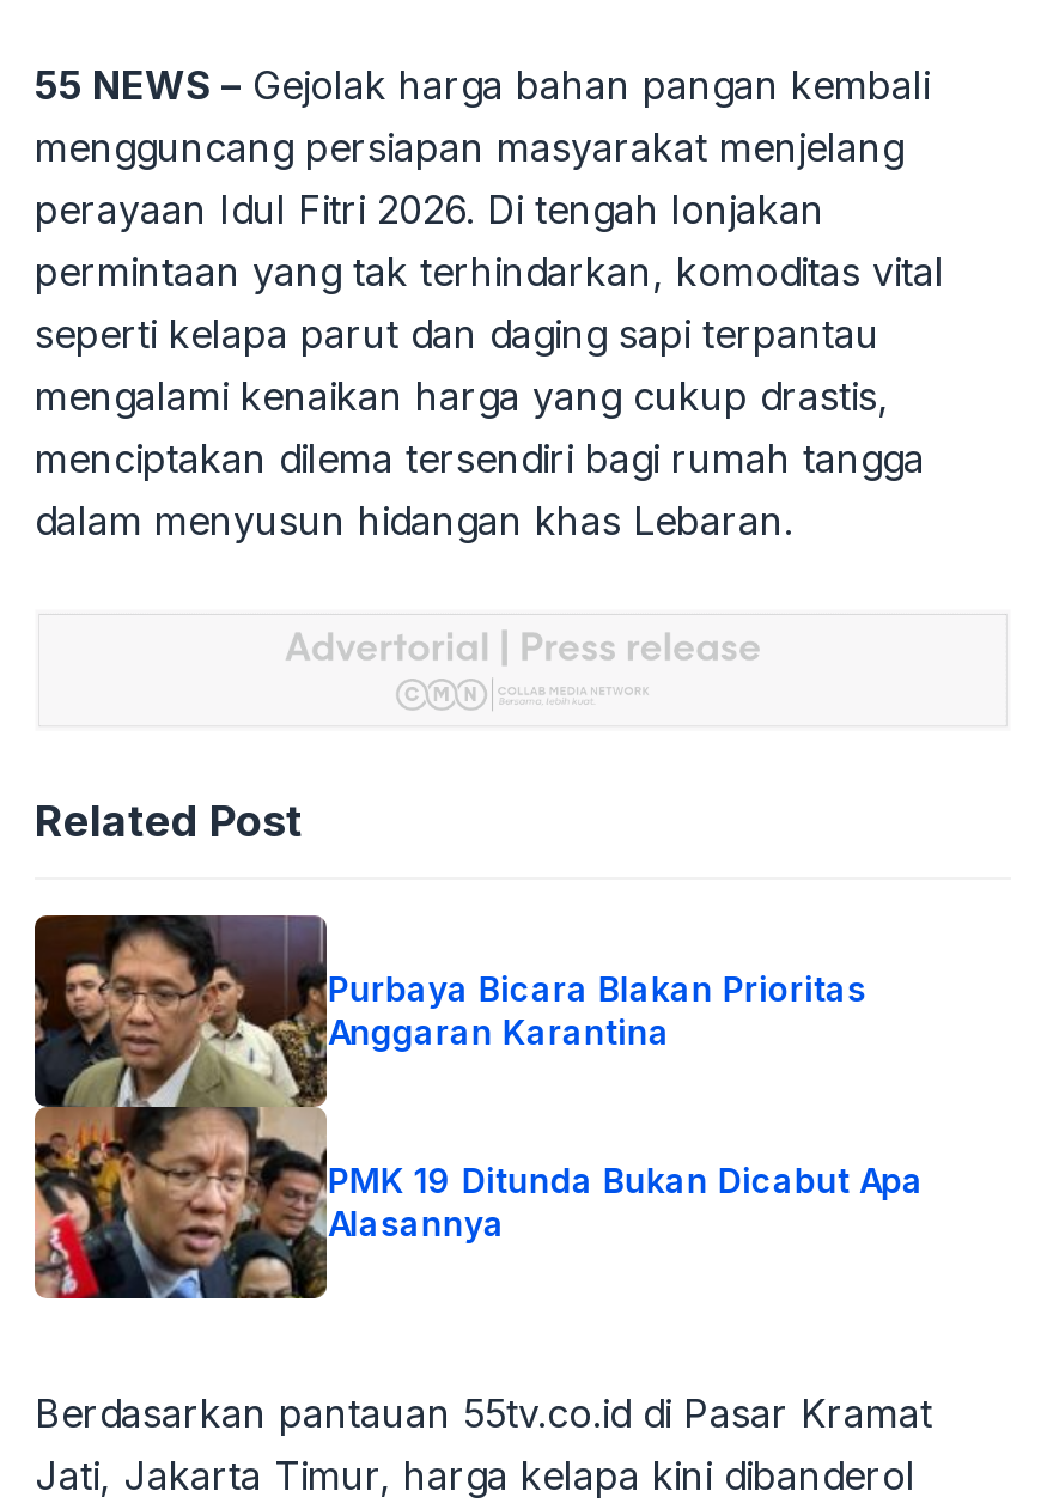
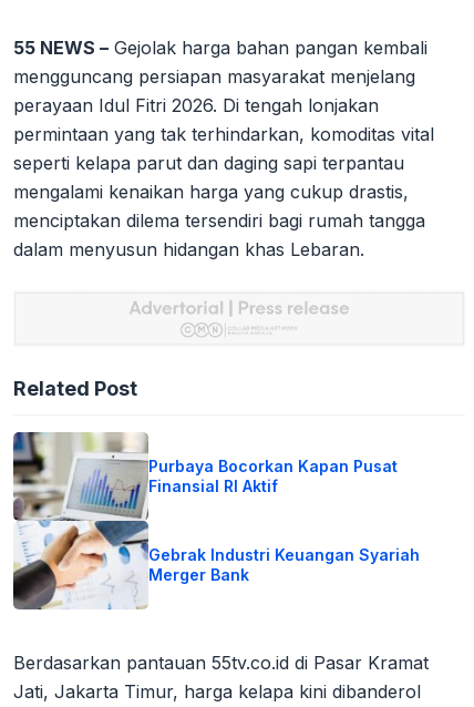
- [image]
- Purbaya Bicara Blakan Prioritas
- Anggaran Karantina
+ [image]
+ Purbaya Bocorkan Kapan Pusat
+ Finansial RI Aktif

- PMK 19 Ditunda Bukan Dicabut Apa
- Alasannya
+ Gebrak Industri Keuangan Syariah
+ Merger Bank
